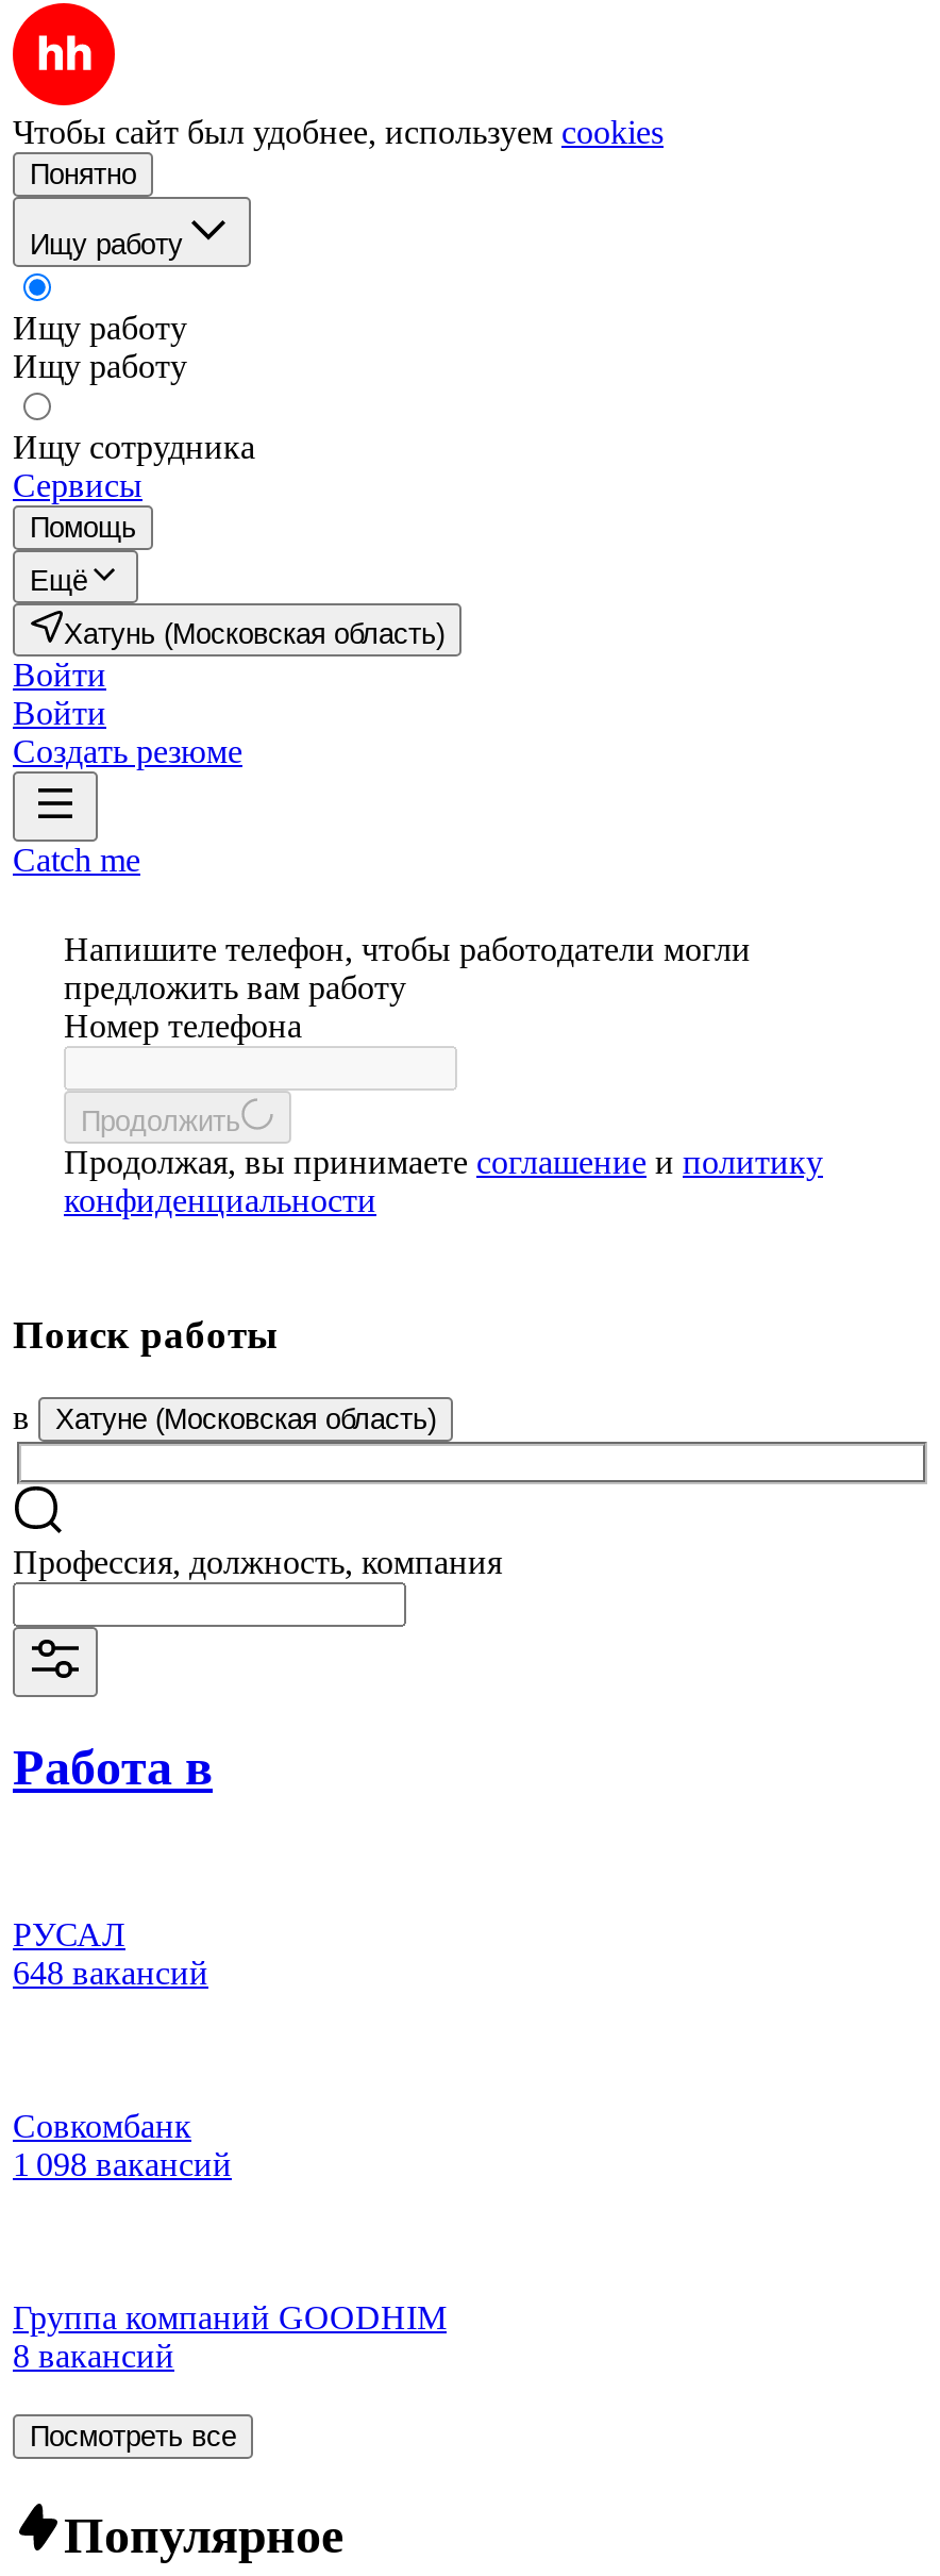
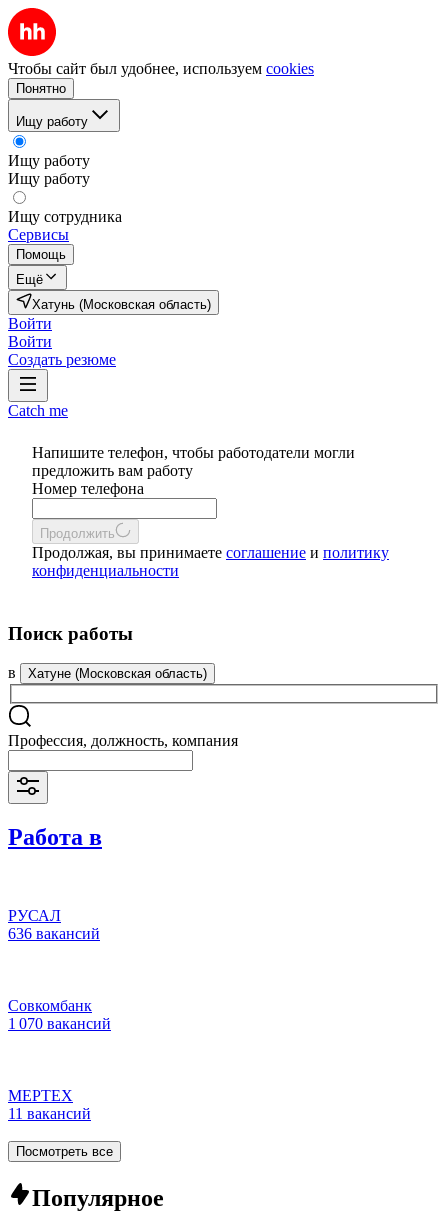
- 648 вакансий
+ 636 вакансий

- 1 098 вакансий
+ 1 070 вакансий

- Группа компаний GOODHIM
- 8 вакансий
+ МЕРТЕХ
+ 11 вакансий
